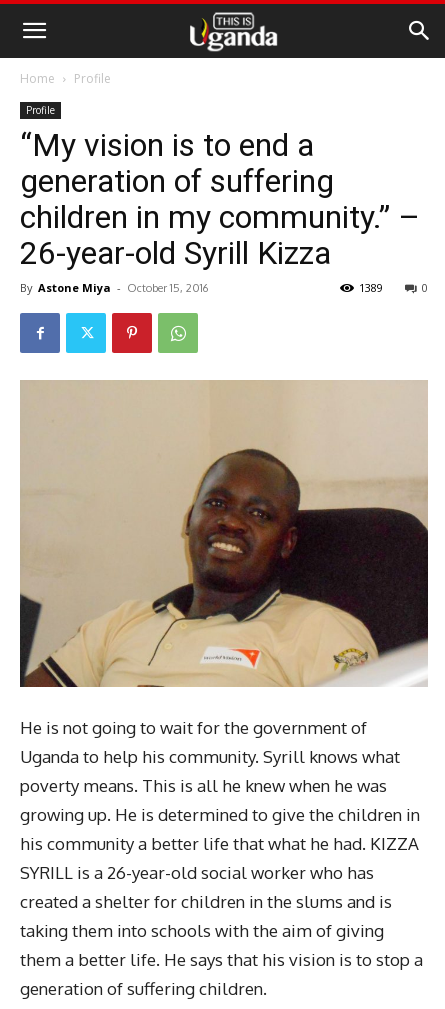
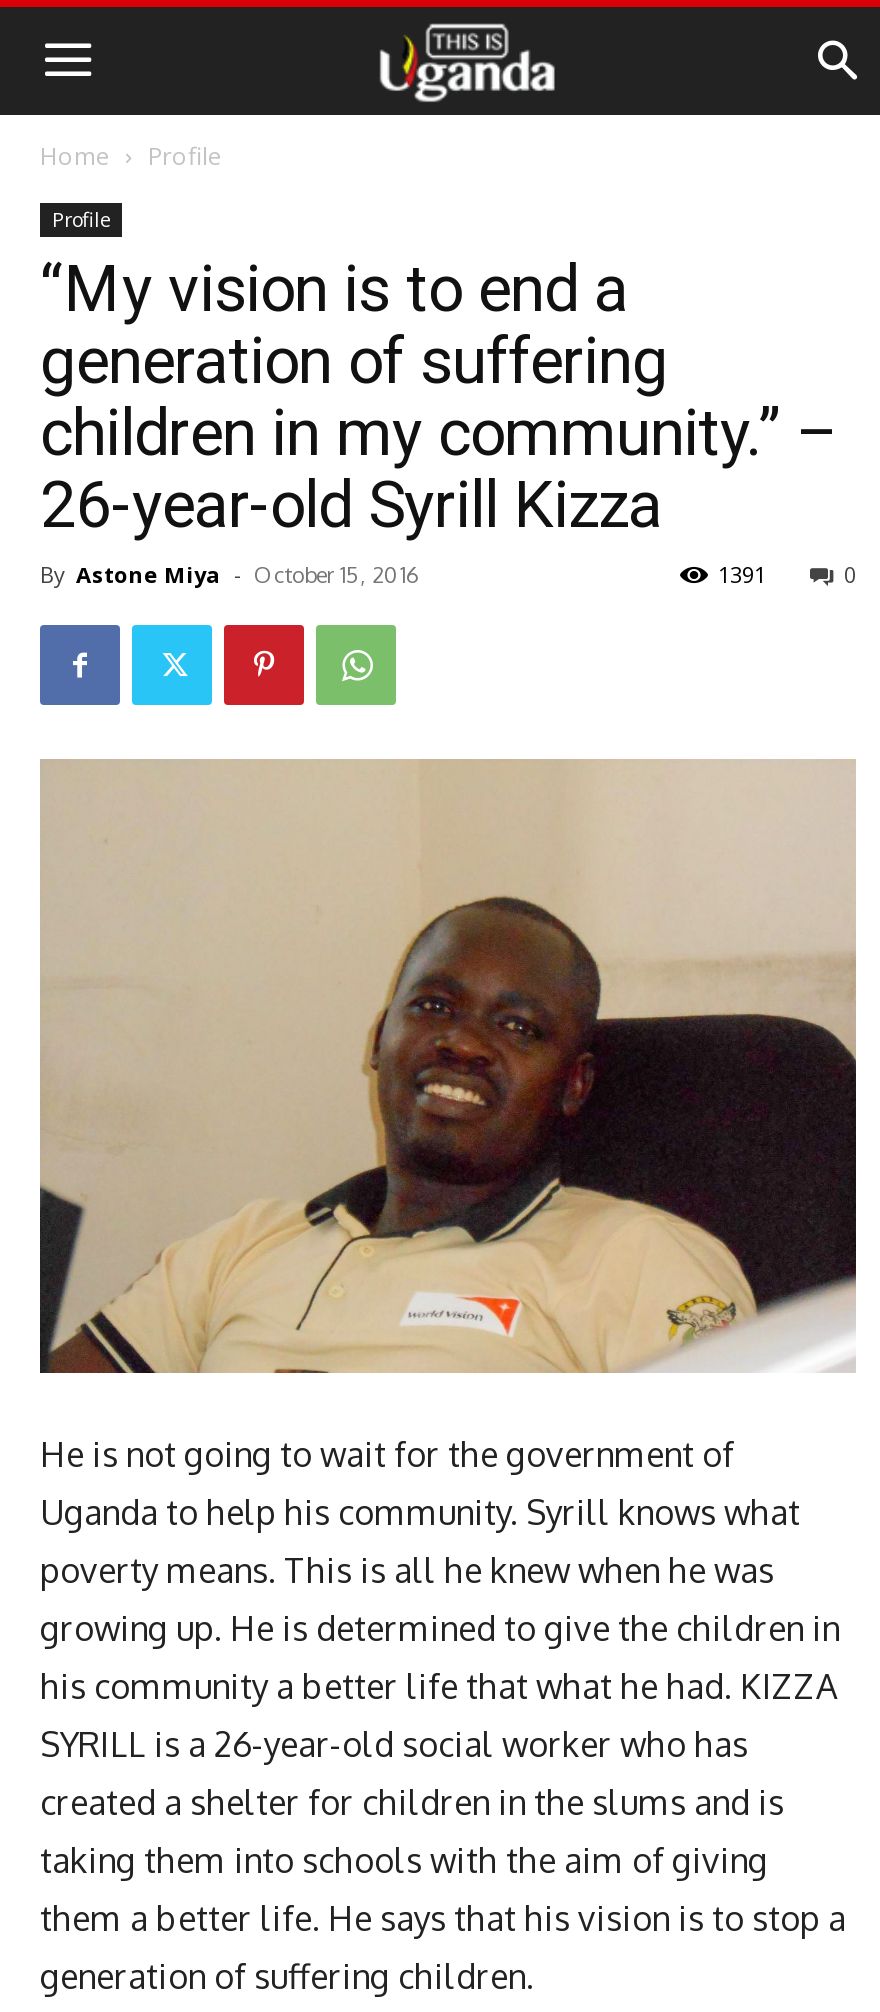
- 1389
+ 1391
